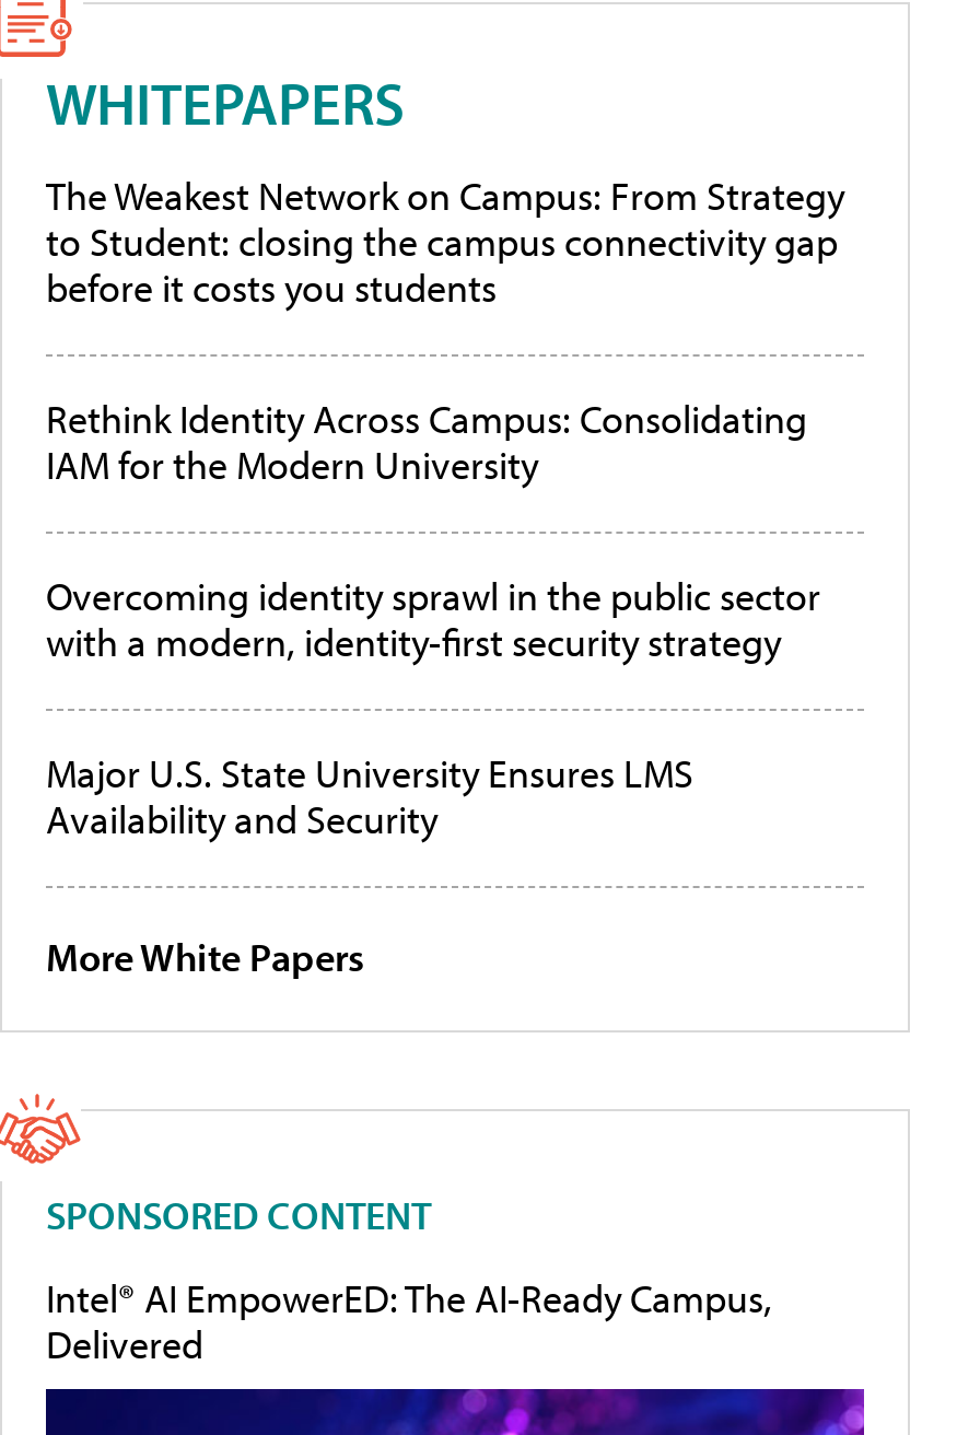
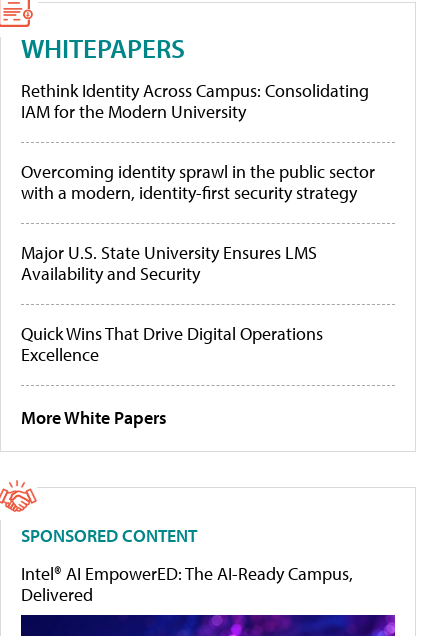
- The Weakest Network on Campus: From Strategy
- to Student: closing the campus connectivity gap
- before it costs you students

moved up: Rethink Identity Across Campus: Consolidating | IAM for the Modern University | Overcoming identity sprawl in the public sector | with a modern, identity-first security strategy | Major U.S. State University Ensures LMS | Availability and Security

+ Quick Wins That Drive Digital Operations
+ Excellence
